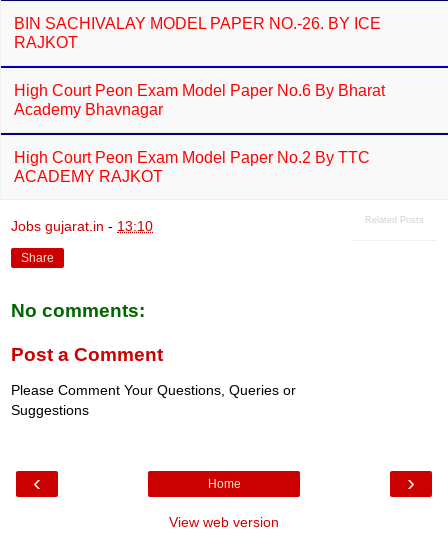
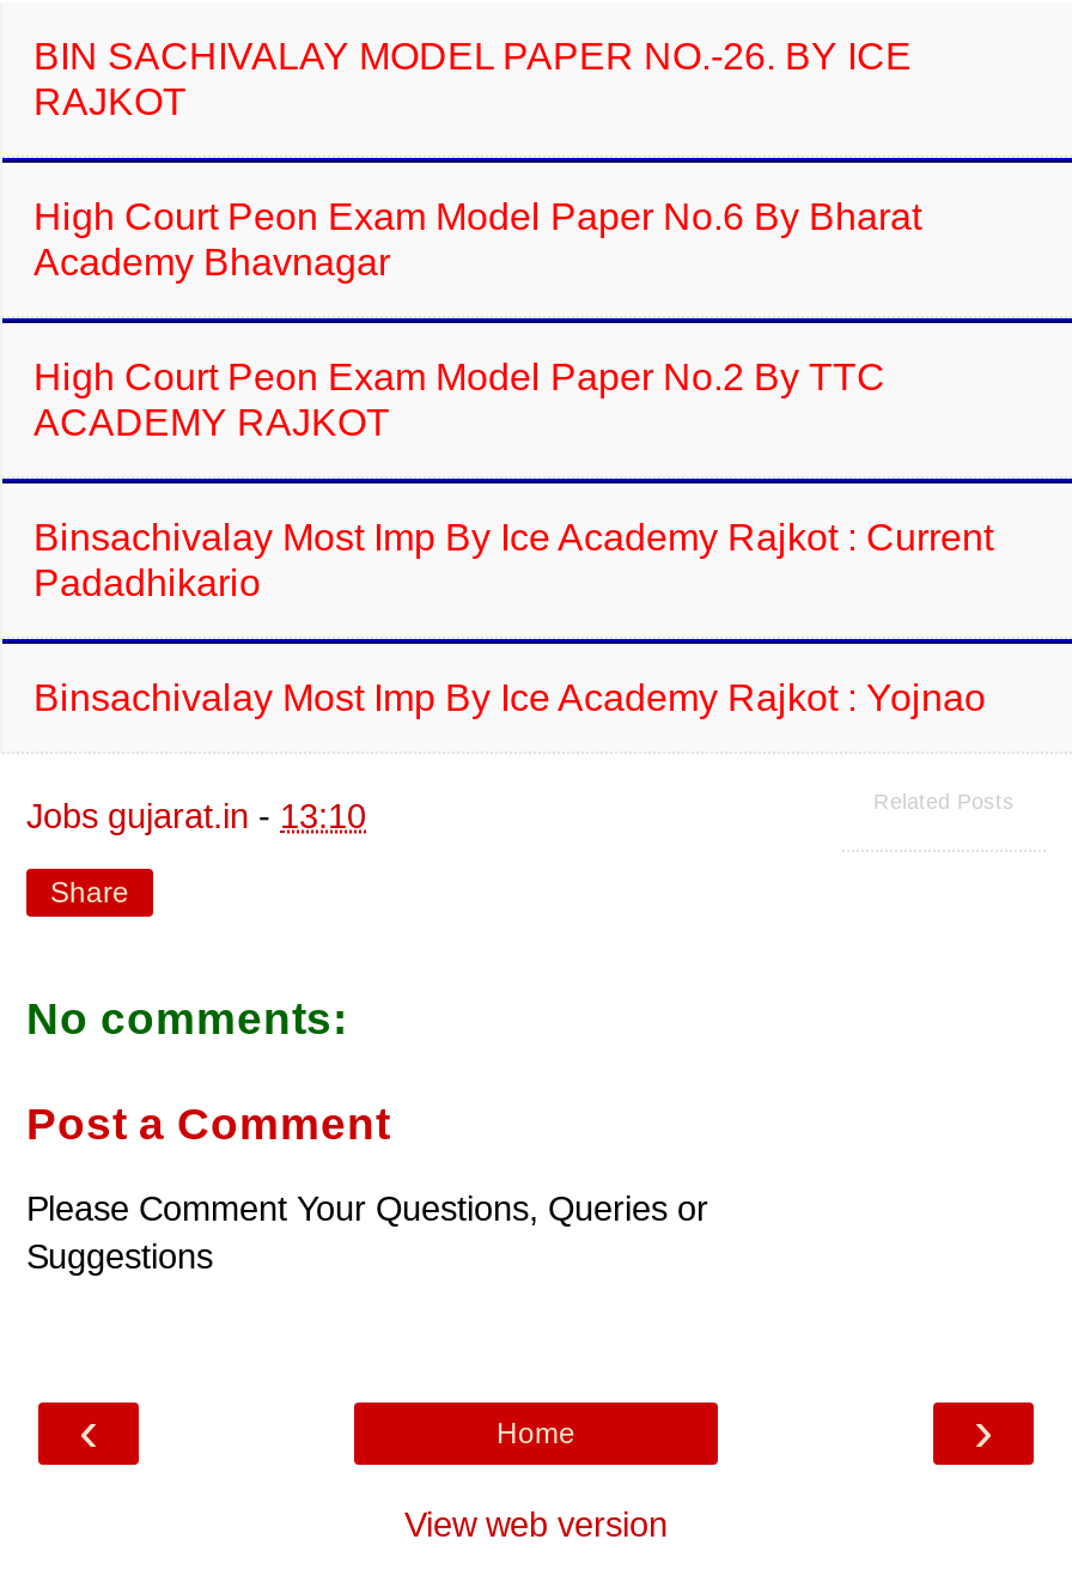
+ Binsachivalay Most Imp By Ice Academy Rajkot : Current
+ Padadhikario
+ Binsachivalay Most Imp By Ice Academy Rajkot : Yojnao
